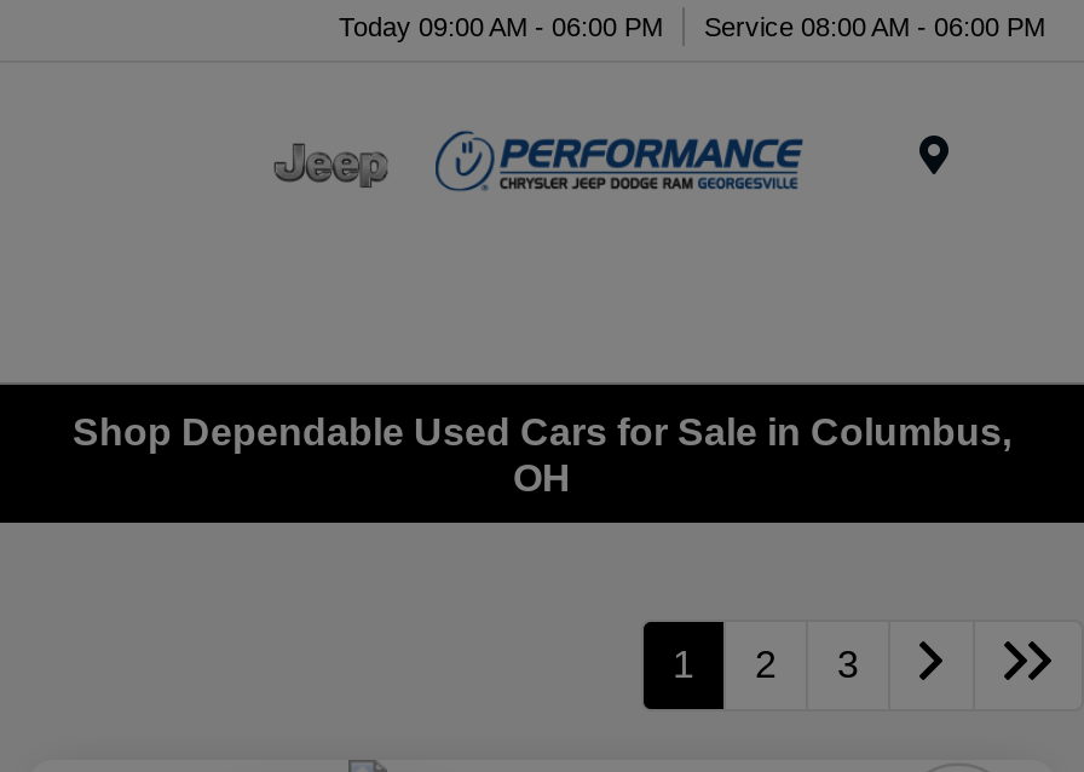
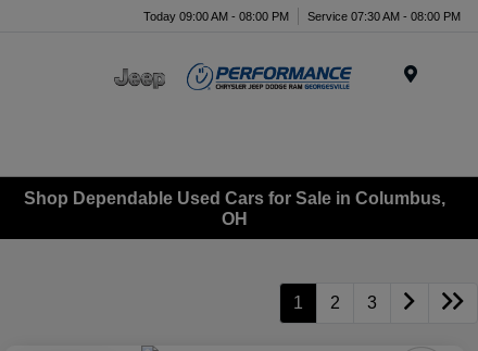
- Today 09:00 AM - 06:00 PM
+ Today 09:00 AM - 08:00 PM

- Service 08:00 AM - 06:00 PM
+ Service 07:30 AM - 08:00 PM
